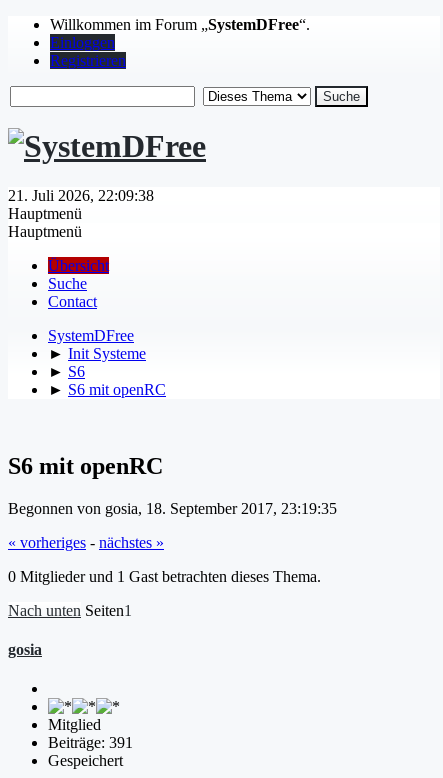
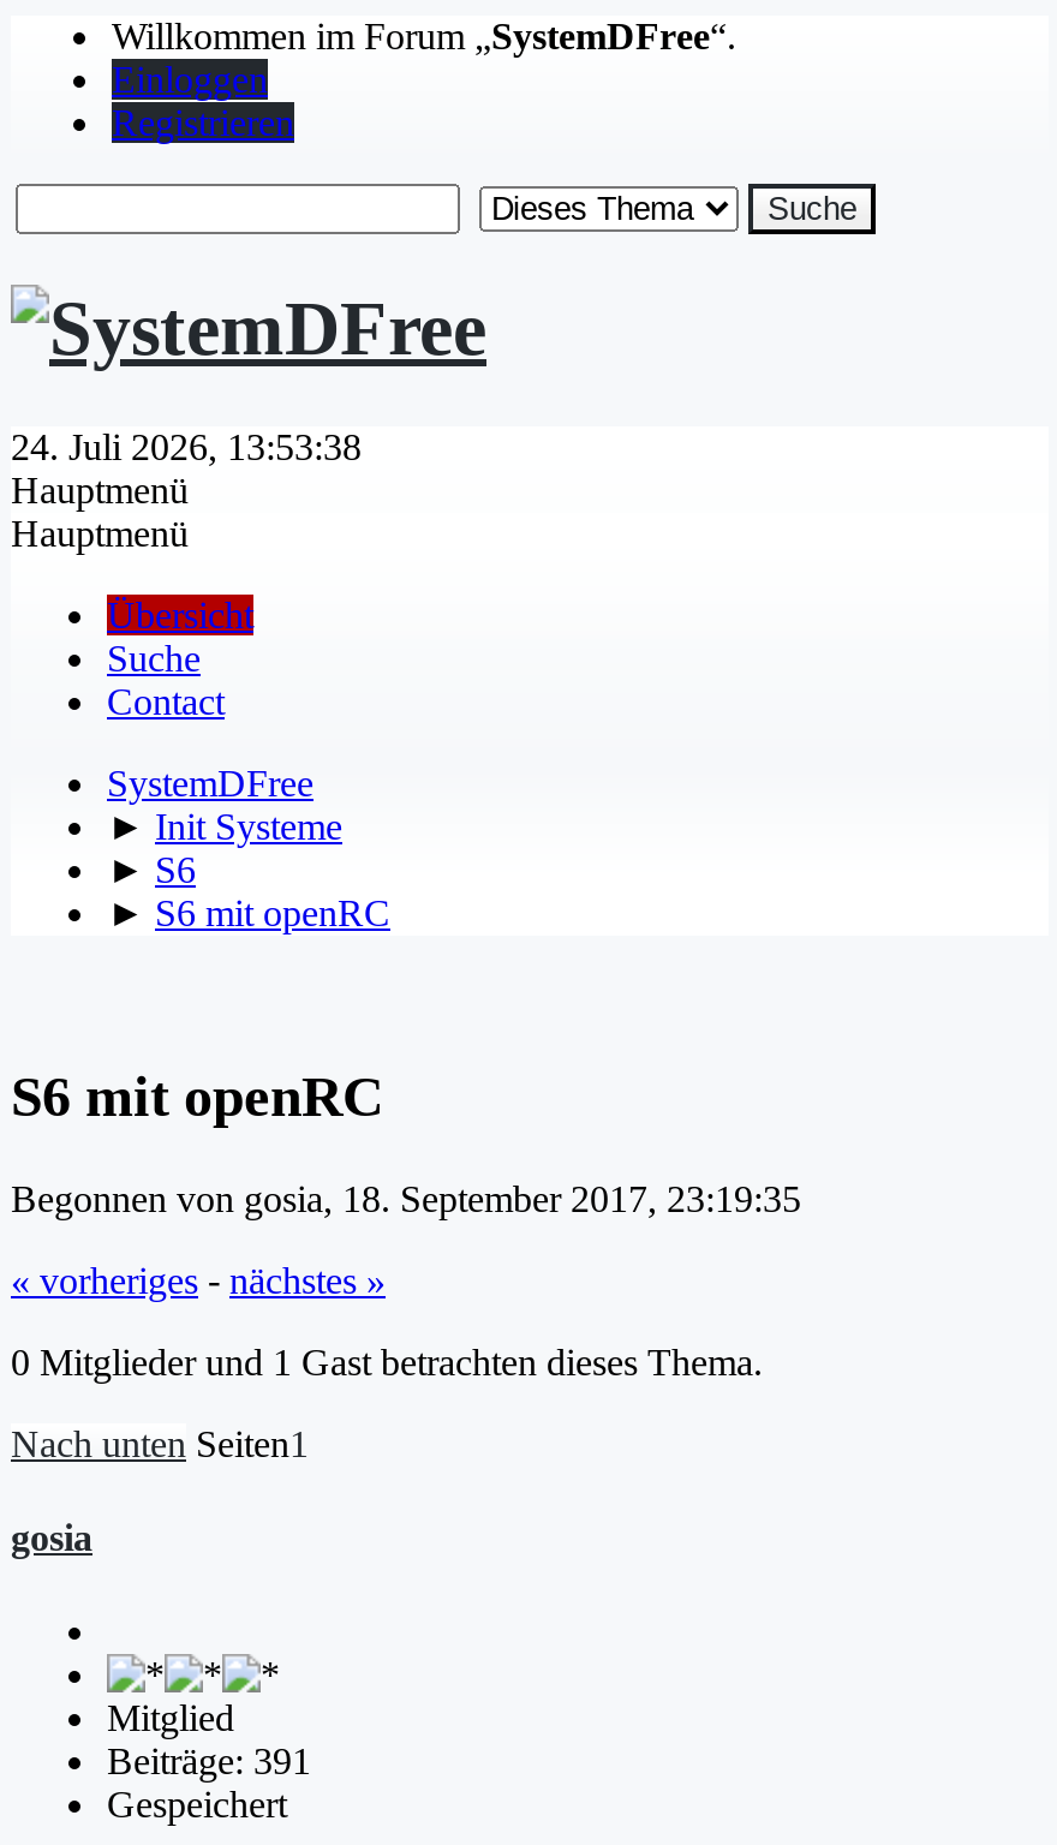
- 21. Juli 2026, 22:09:38
+ 24. Juli 2026, 13:53:38
